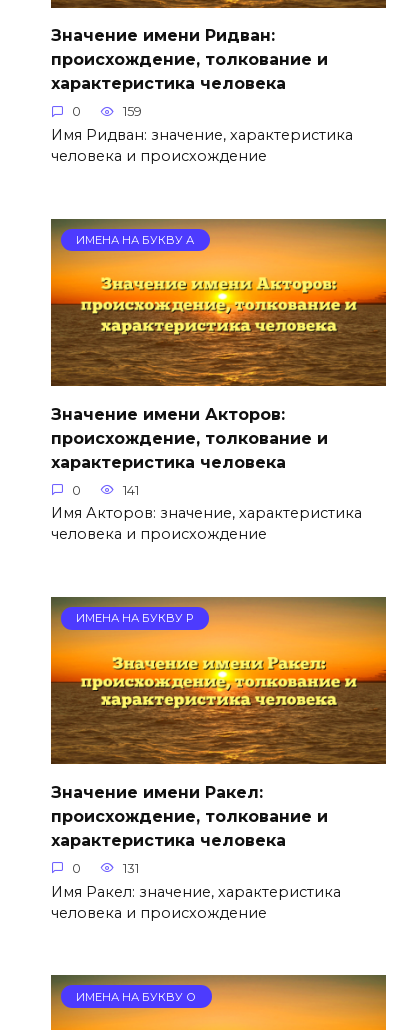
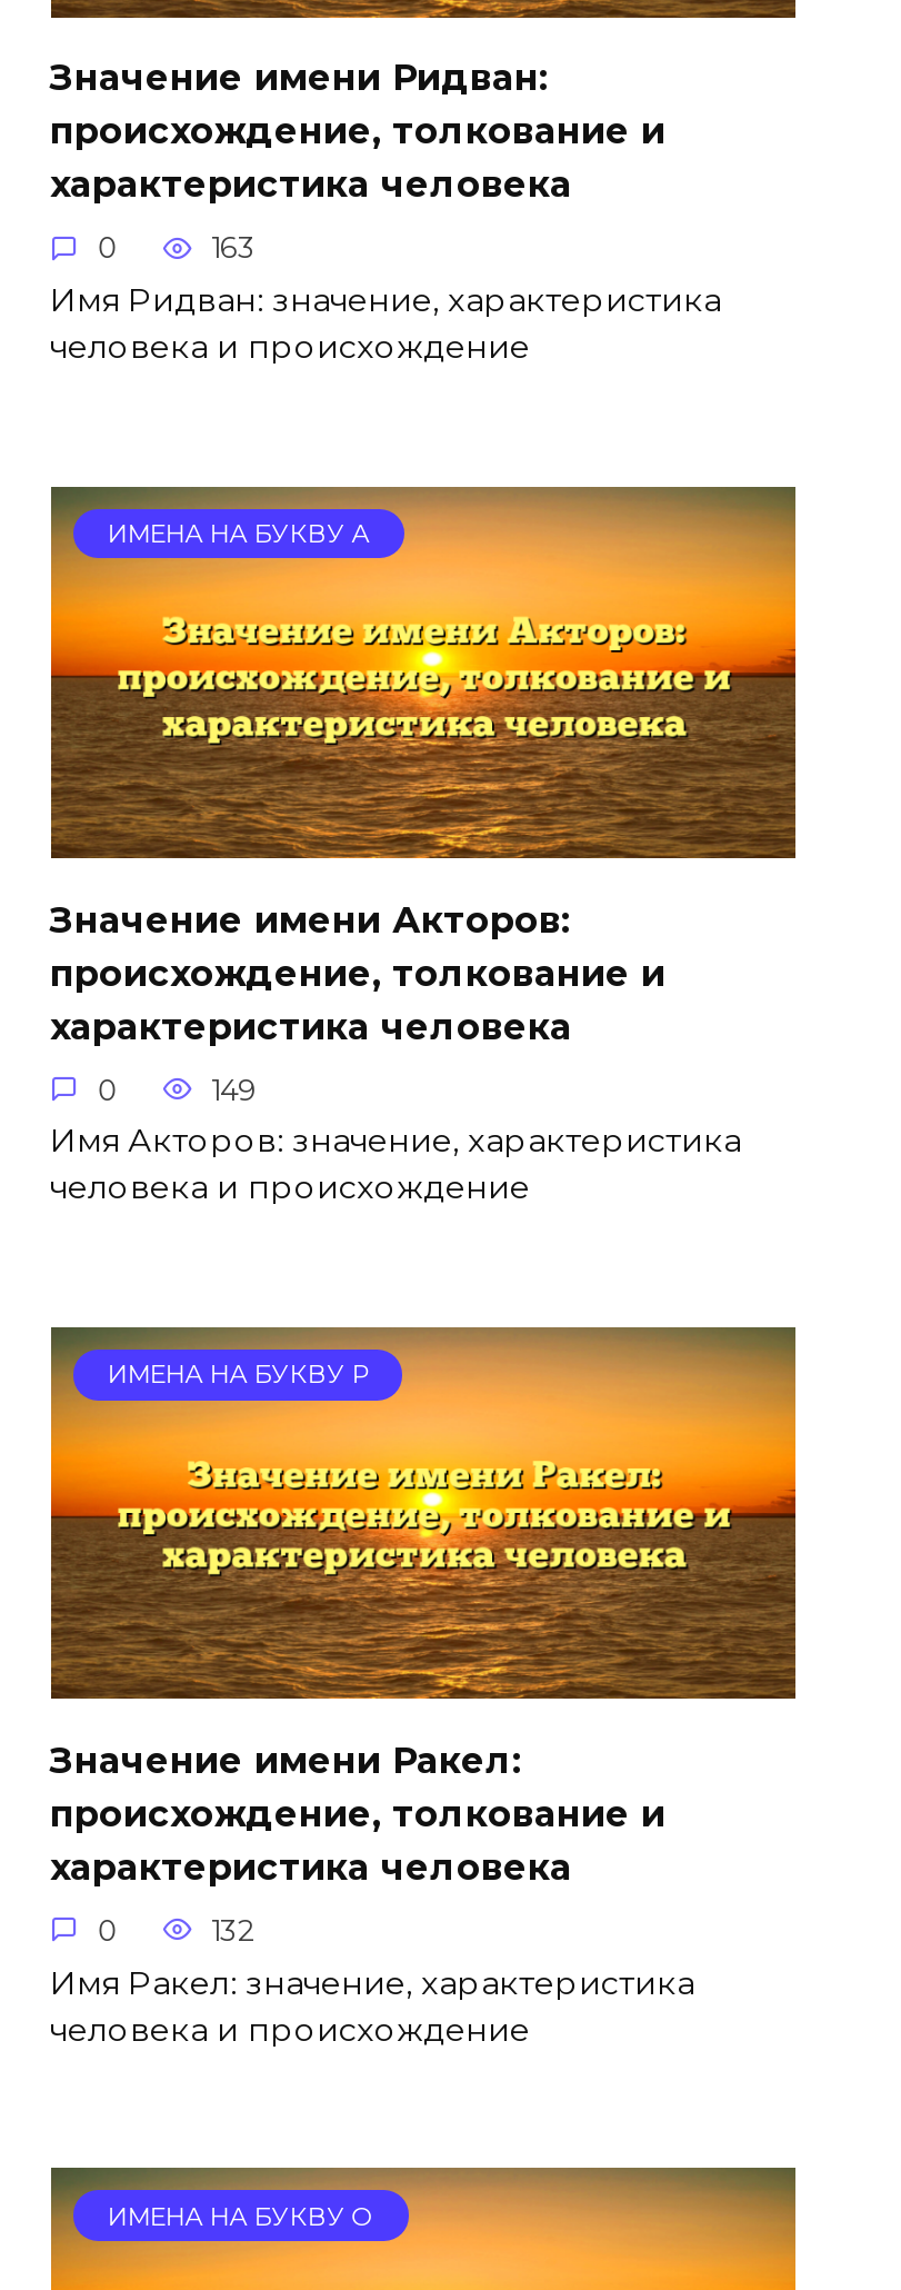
- 159
+ 163

- 141
+ 149

- 131
+ 132
